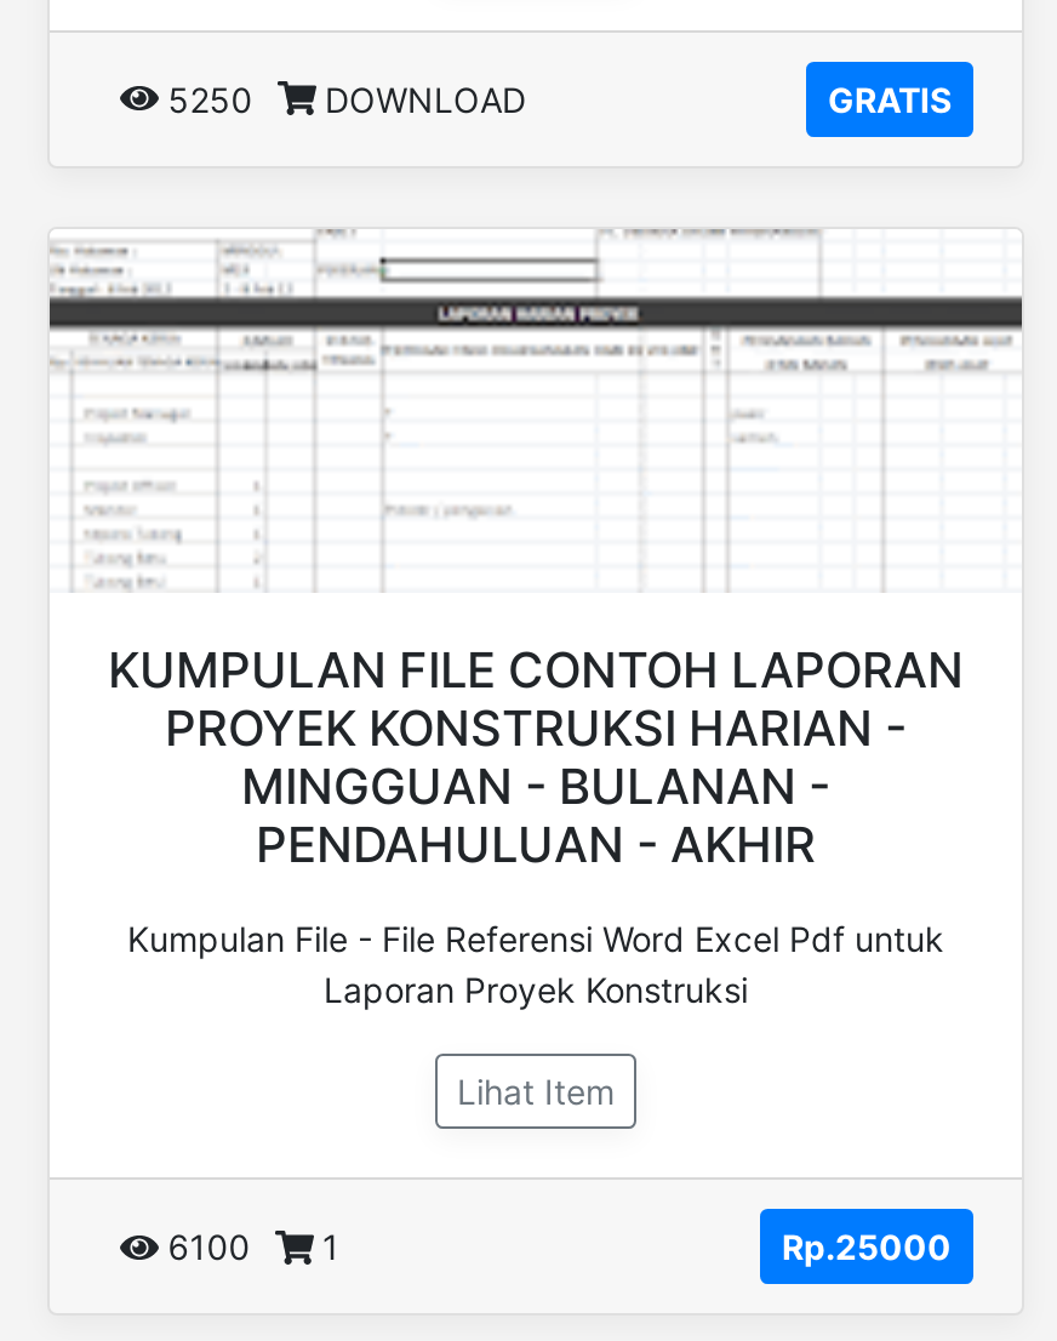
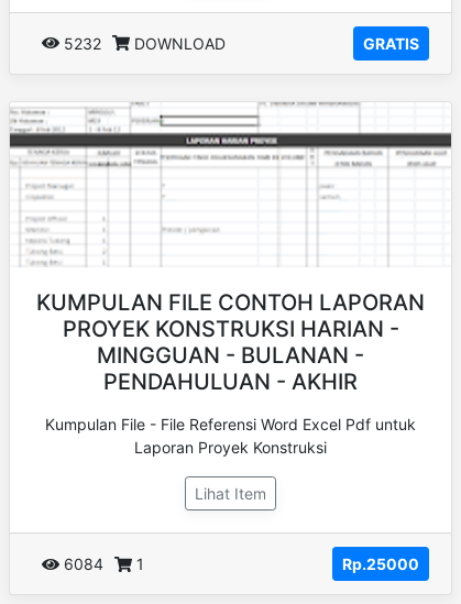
- 5250 DOWNLOAD
+ 5232 DOWNLOAD

- 6100 1
+ 6084 1
